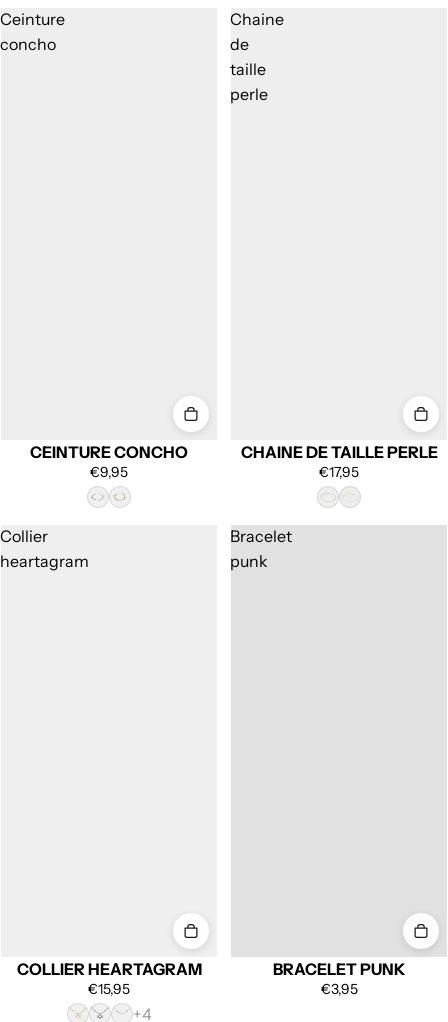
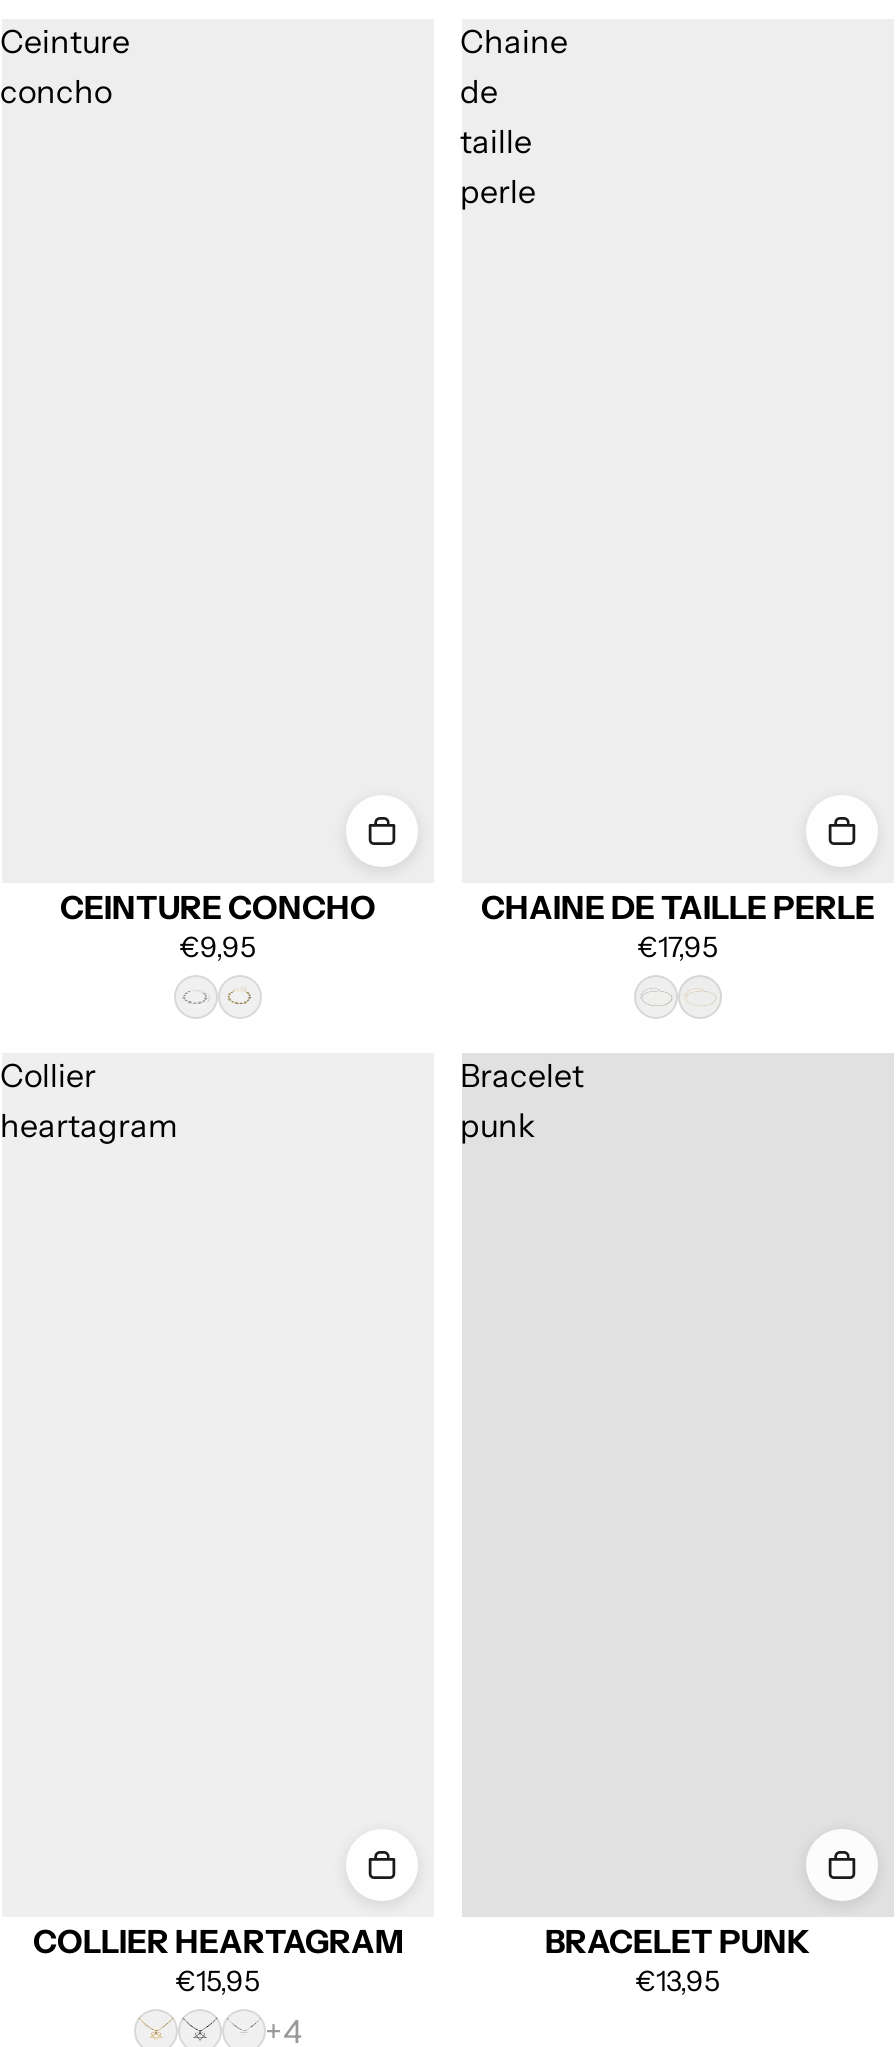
- €3,95
+ €13,95
